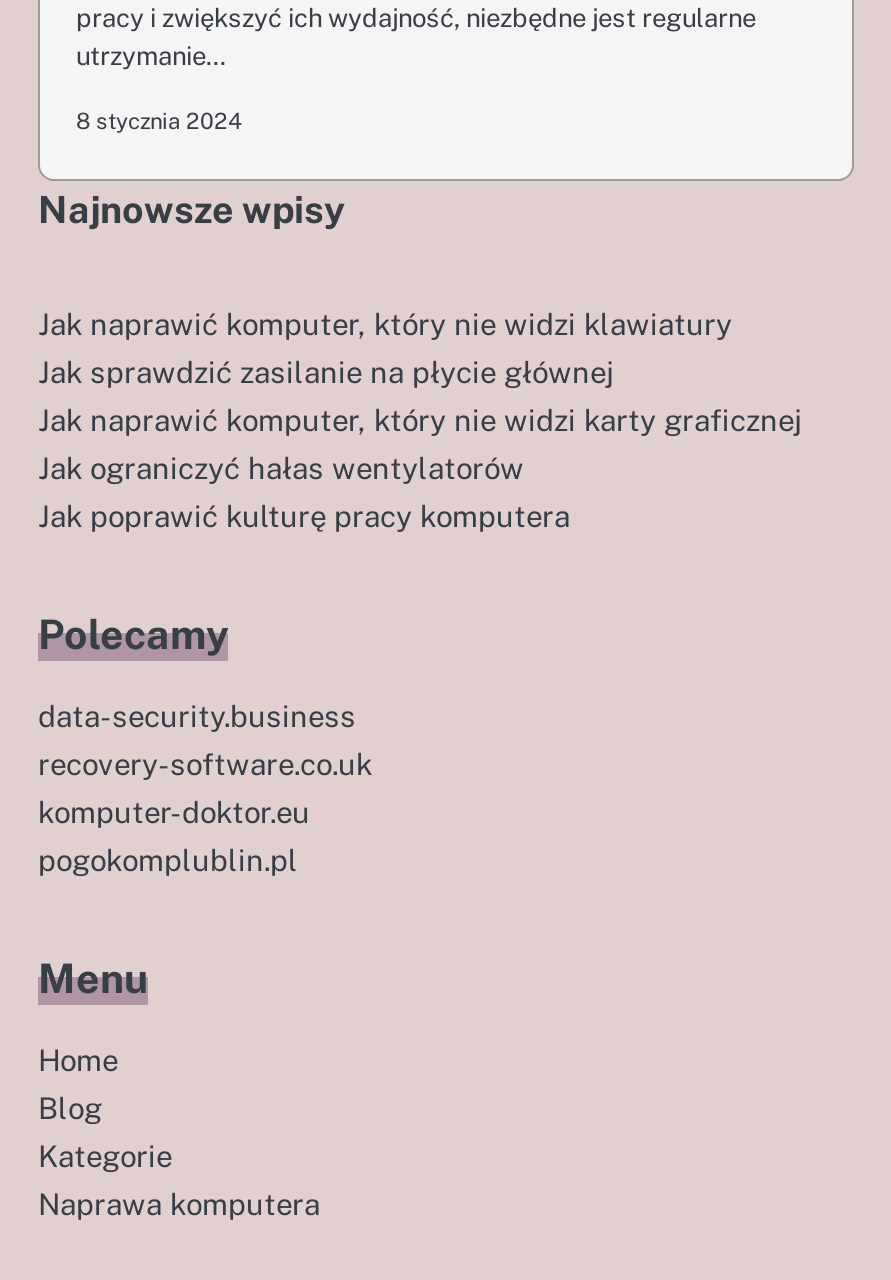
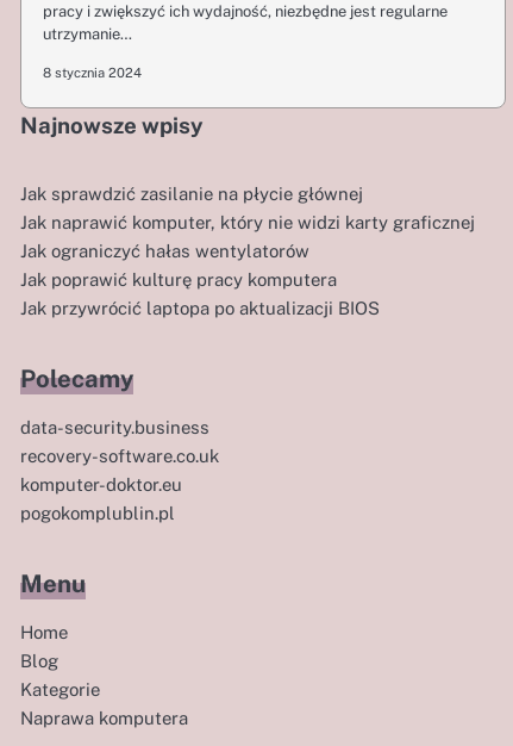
- Jak naprawić komputer, który nie widzi klawiatury

moved up: Jak sprawdzić zasilanie na płycie głównej | Jak naprawić komputer, który nie widzi karty graficznej | Jak ograniczyć hałas wentylatorów | Jak poprawić kulturę pracy komputera

+ Jak przywrócić laptopa po aktualizacji BIOS
